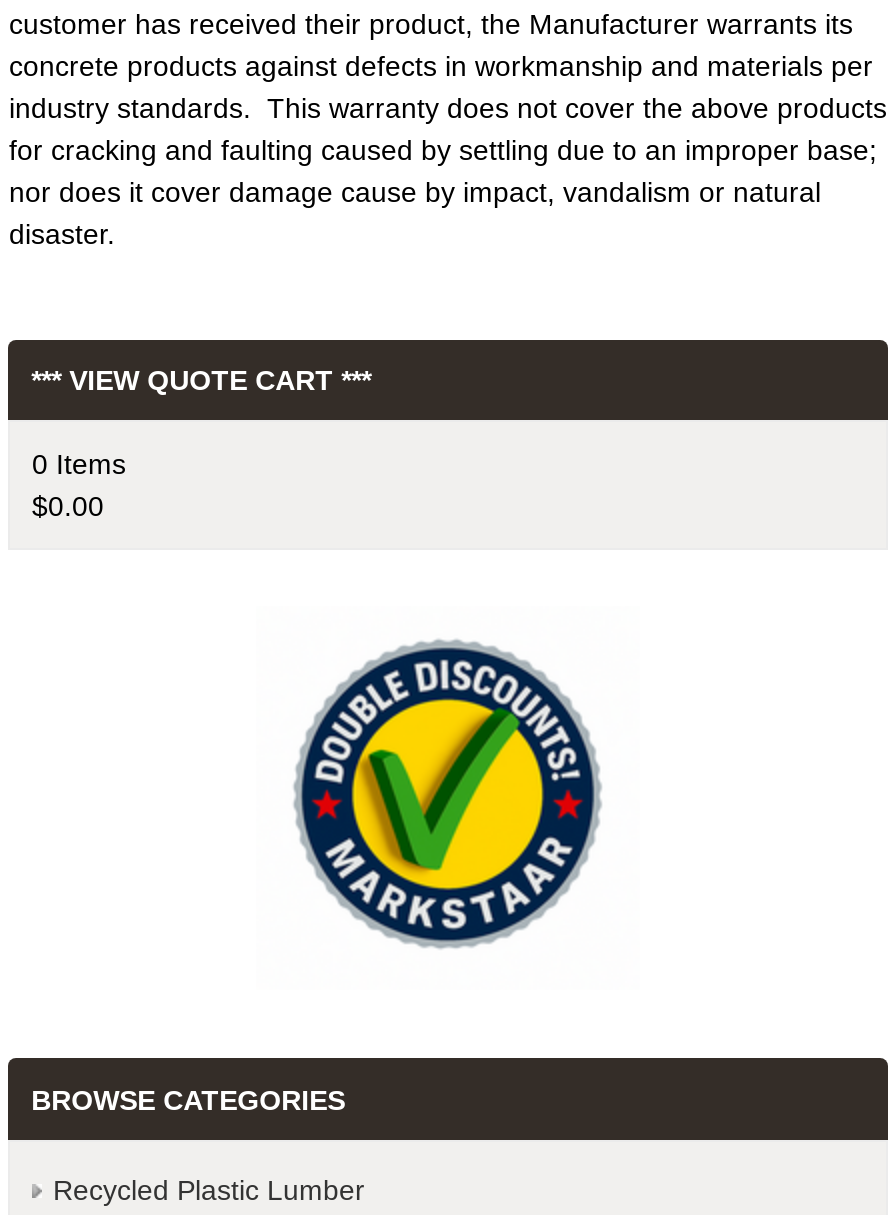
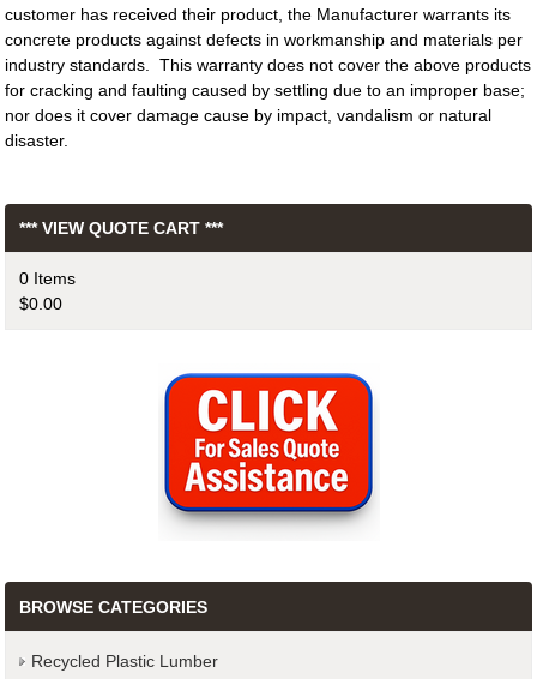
- [image]
+ [image]
